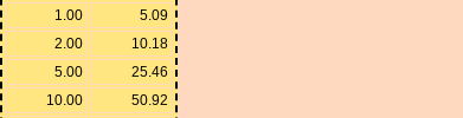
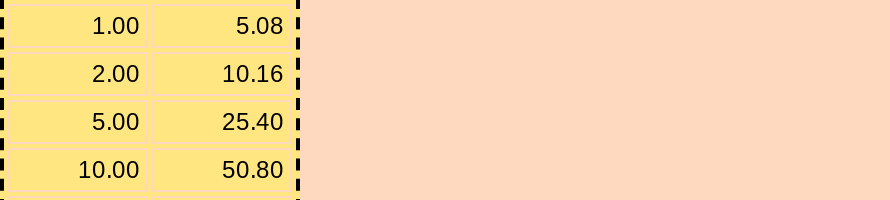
- 5.09
+ 5.08

- 10.18
+ 10.16

- 25.46
+ 25.40

- 50.92
+ 50.80
